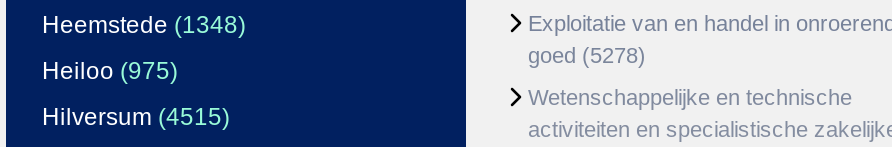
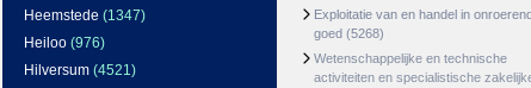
- Heemstede (1348)
+ Heemstede (1347)

- goed (5278)
+ goed (5268)

- Heiloo (975)
+ Heiloo (976)

- Hilversum (4515)
+ Hilversum (4521)
